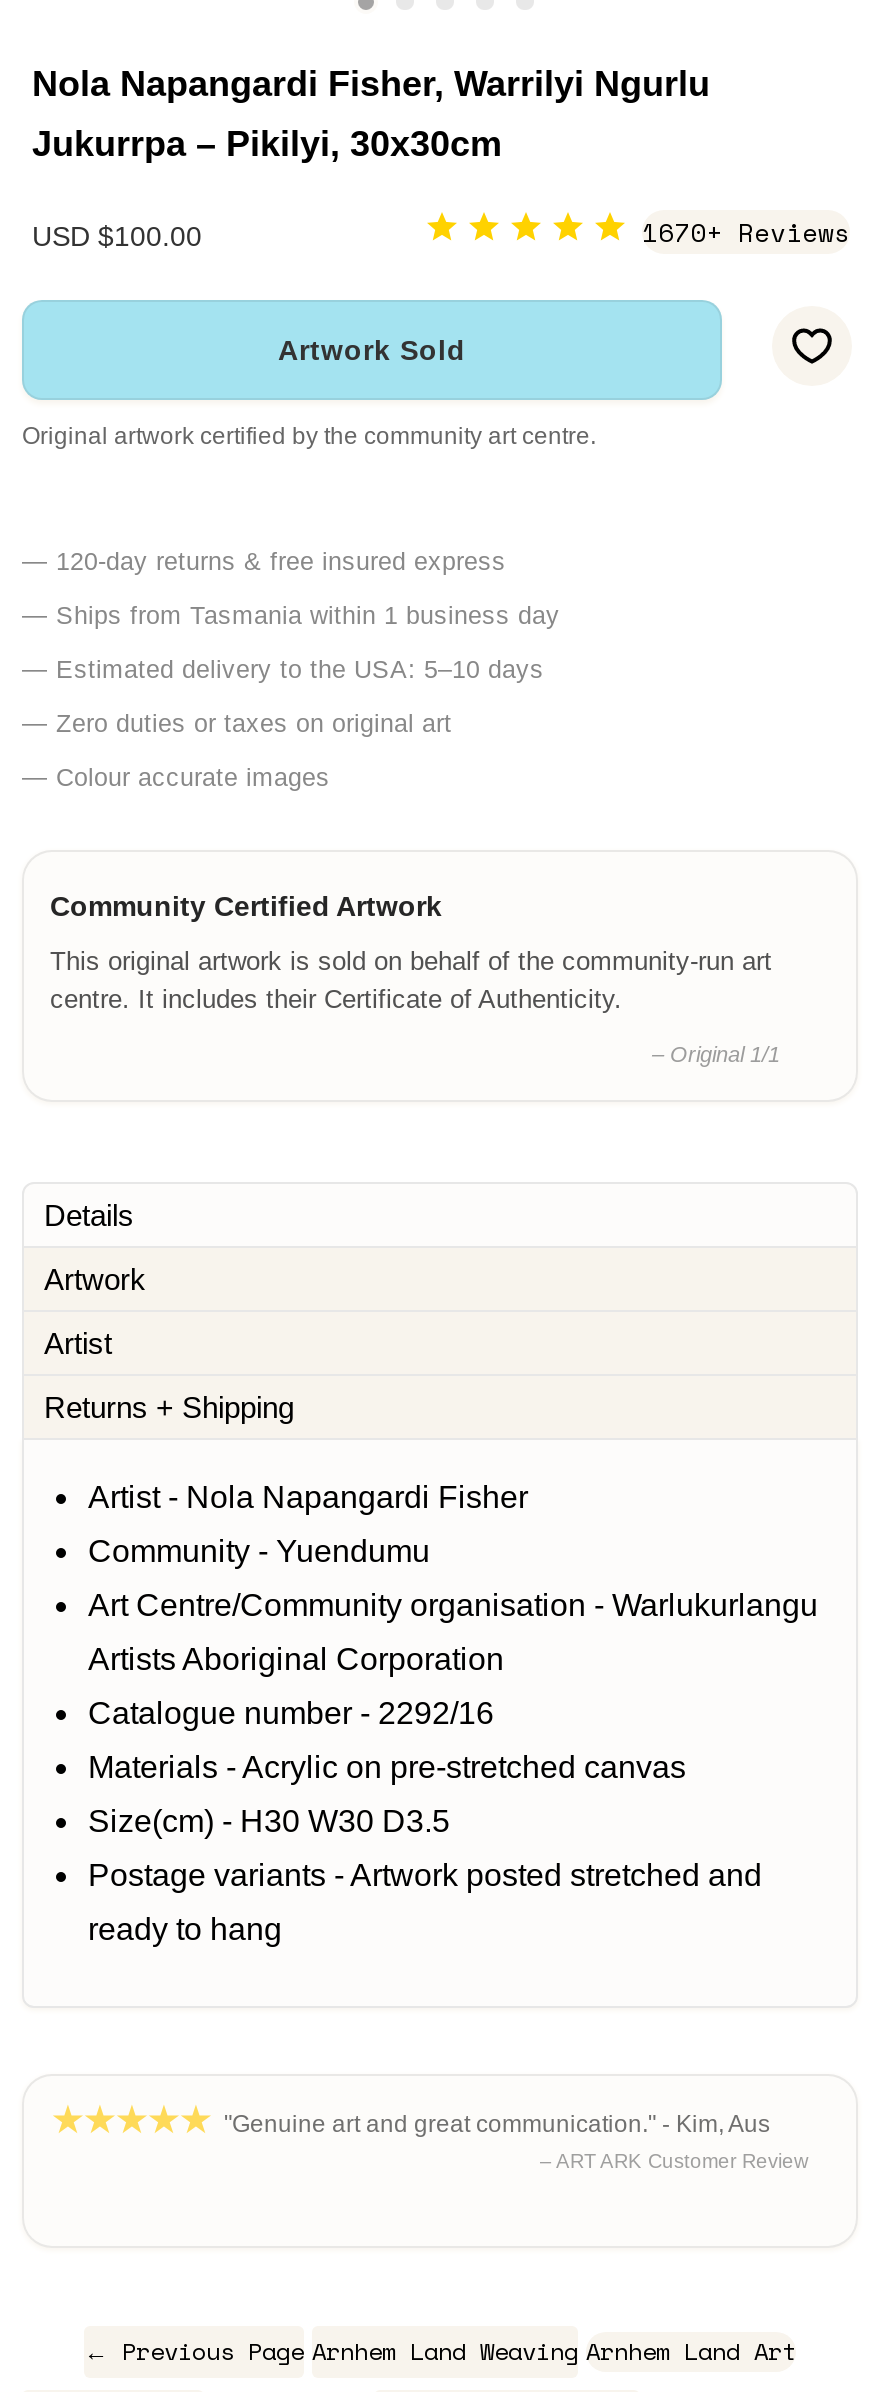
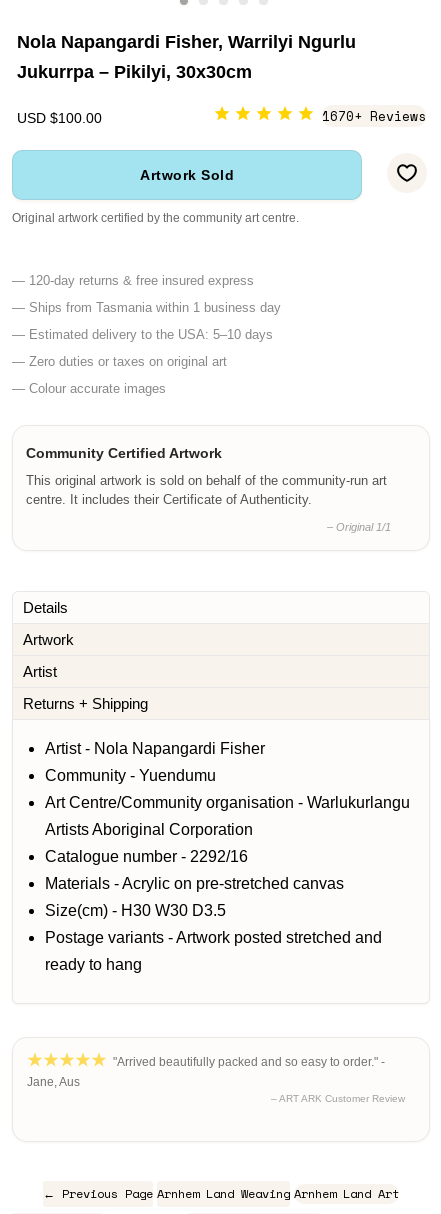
- "Genuine art and great communication." - Kim, Aus
+ "Arrived beautifully packed and so easy to order." -
+ Jane, Aus
